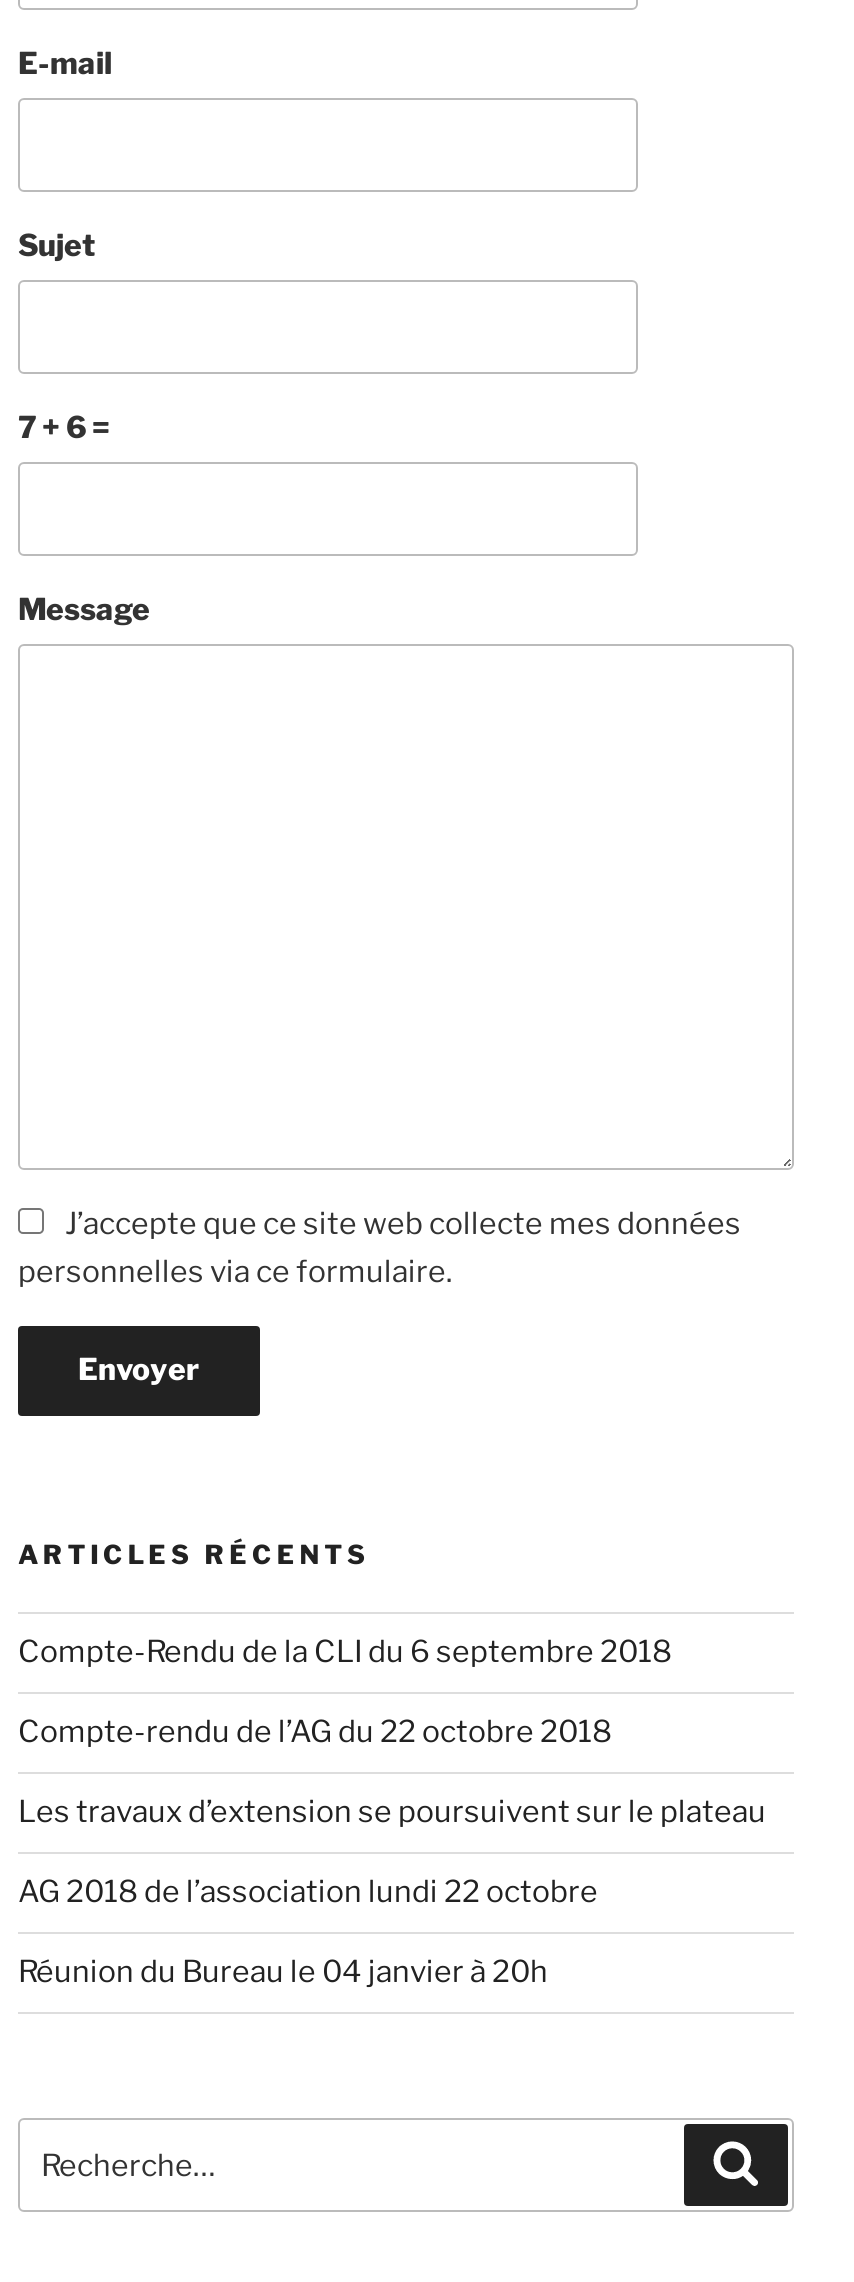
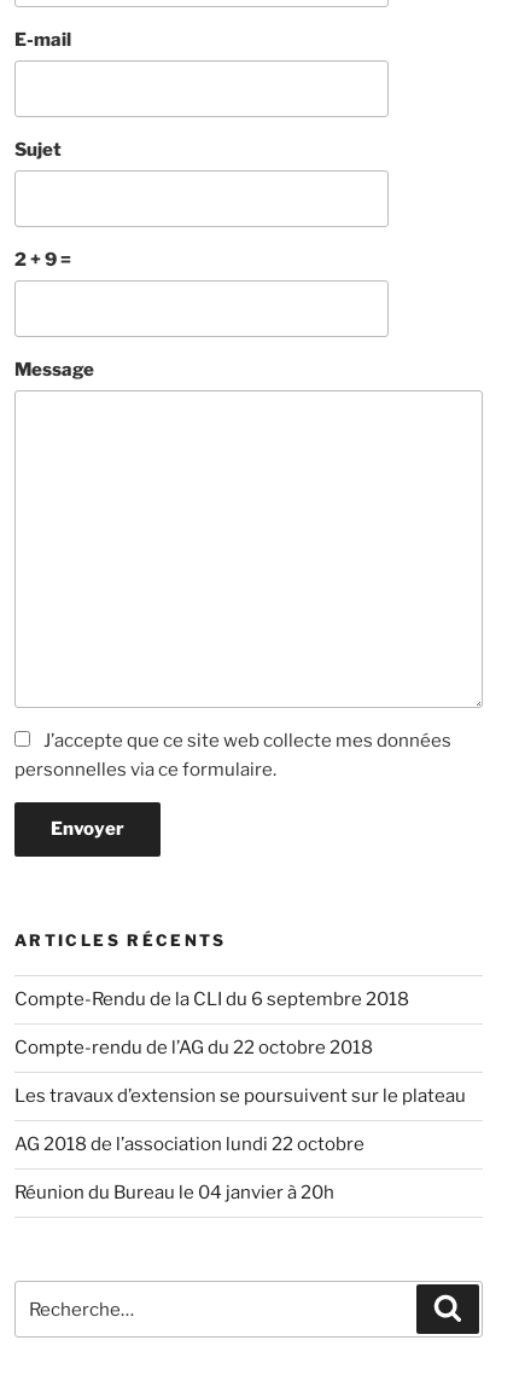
- 7 + 6 =
+ 2 + 9 =
